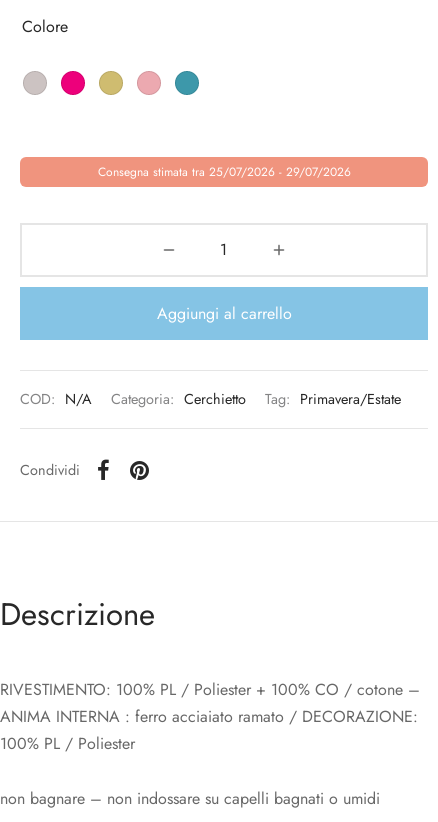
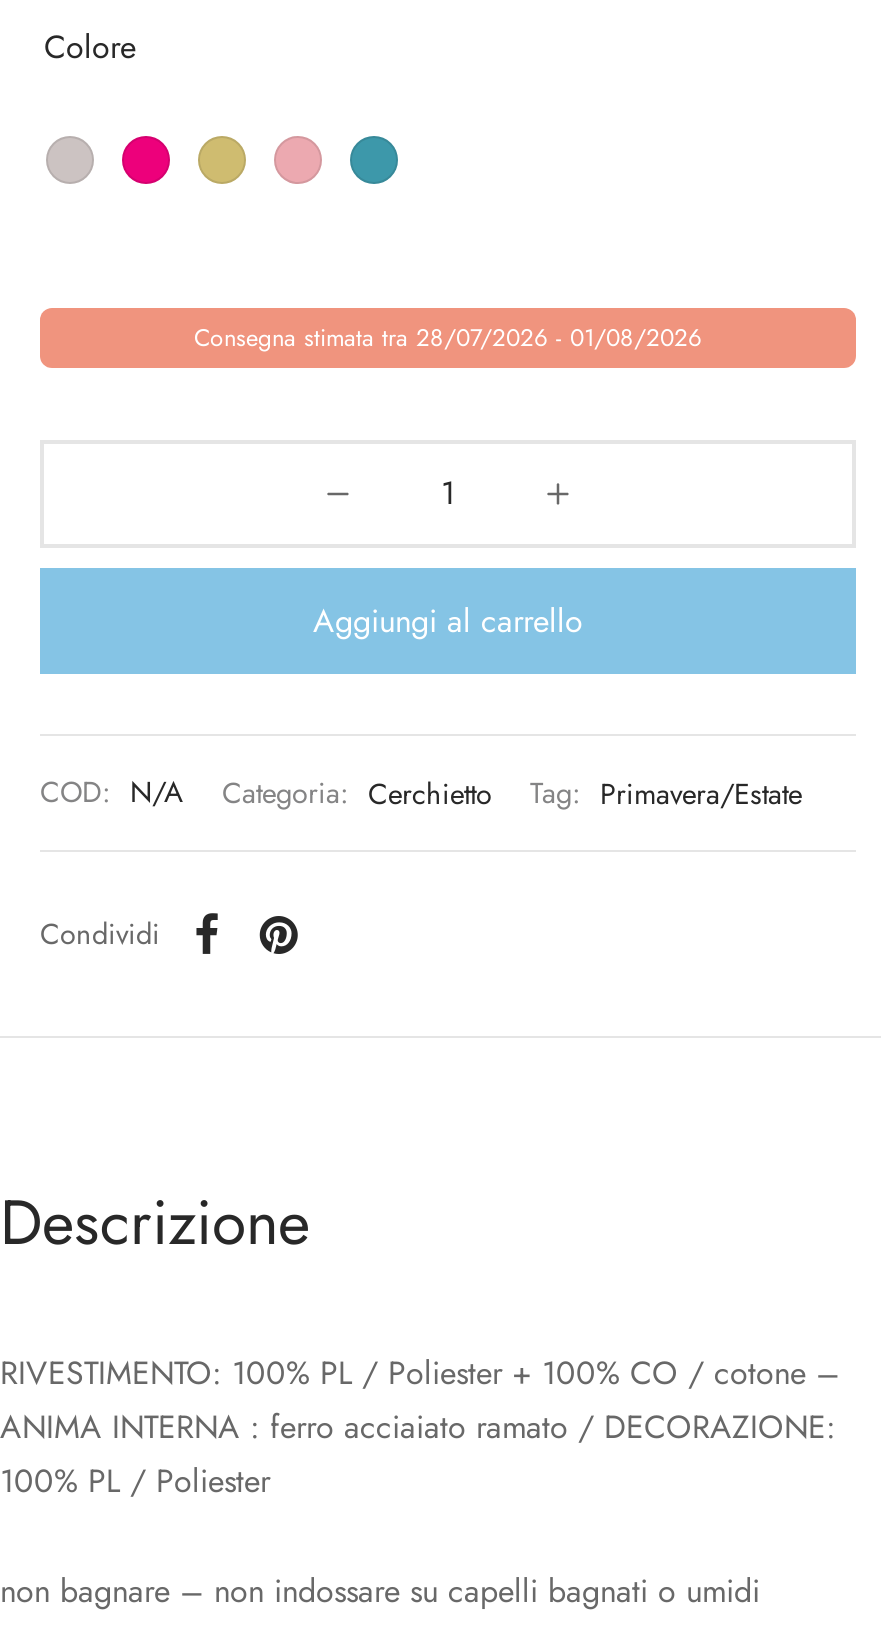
- Consegna stimata tra 25/07/2026 - 29/07/2026
+ Consegna stimata tra 28/07/2026 - 01/08/2026
